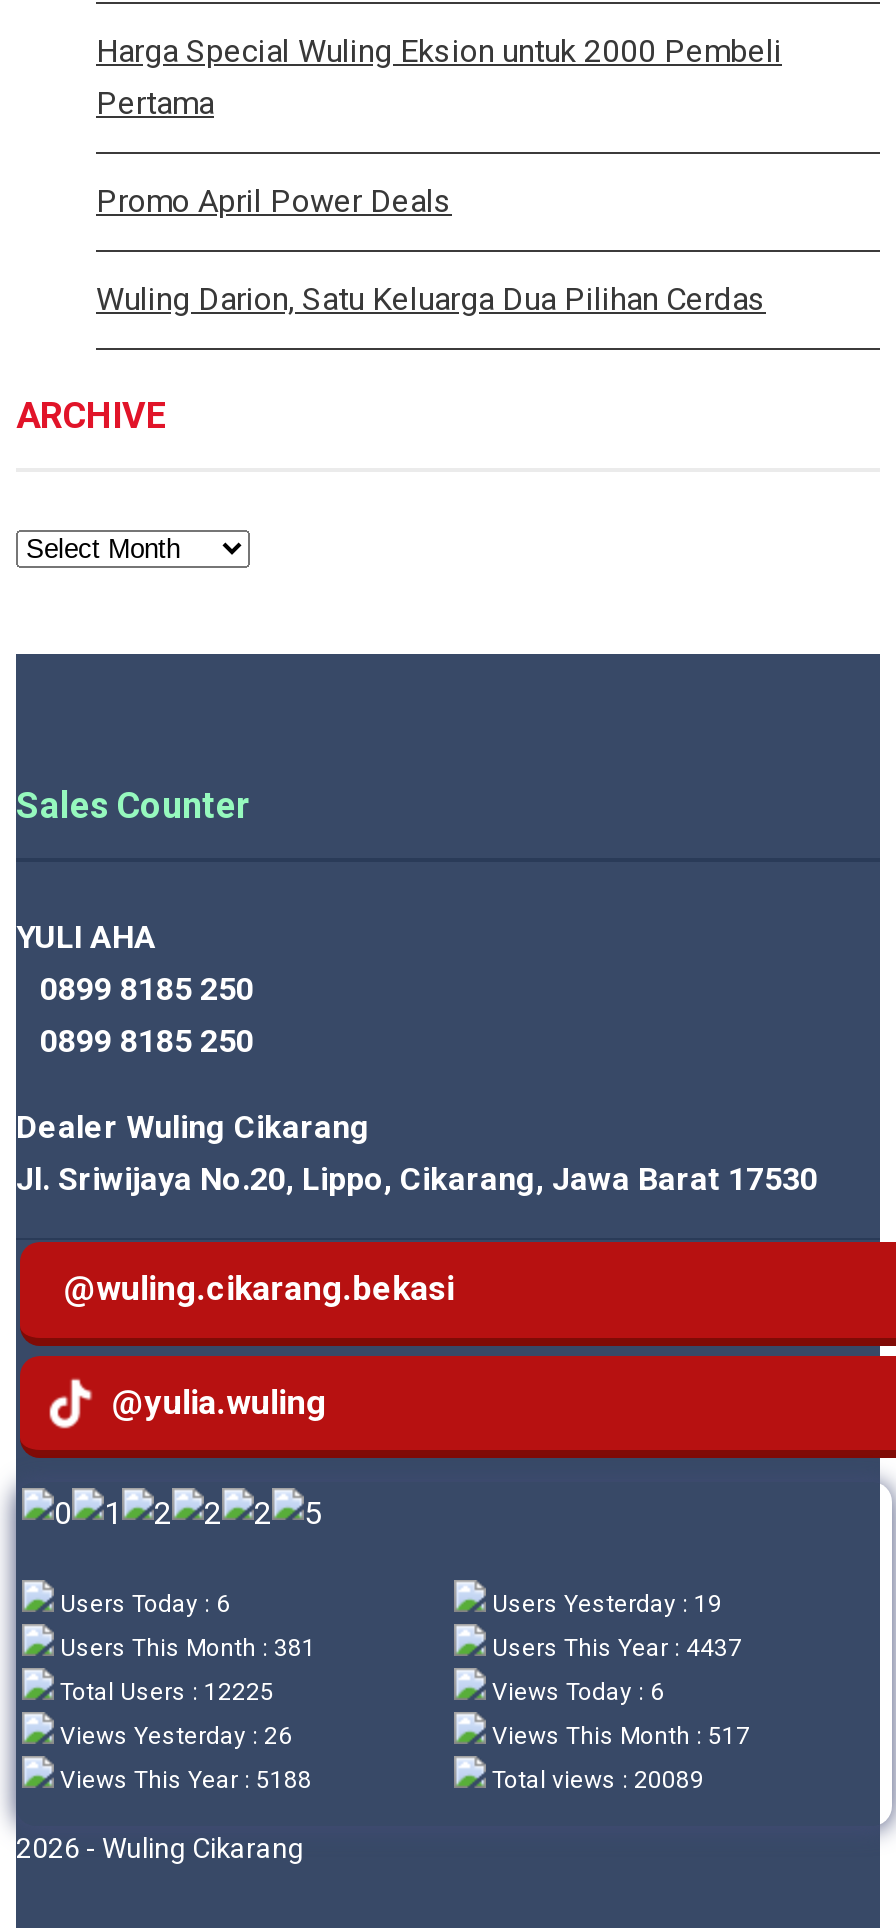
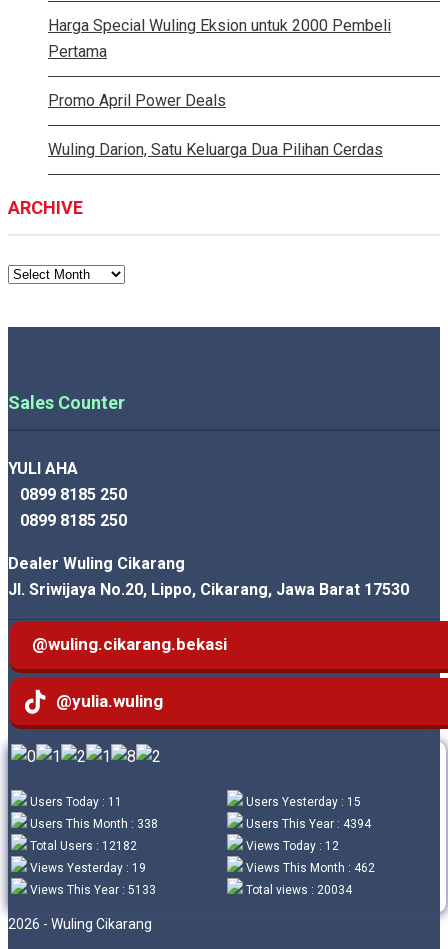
- Users Today : 6
+ Users Today : 11

- Users Yesterday : 19
+ Users Yesterday : 15

- Users This Month : 381
+ Users This Month : 338

- Users This Year : 4437
+ Users This Year : 4394

- Total Users : 12225
+ Total Users : 12182

- Views Today : 6
+ Views Today : 12

- Views Yesterday : 26
+ Views Yesterday : 19

- Views This Month : 517
+ Views This Month : 462

- Views This Year : 5188
+ Views This Year : 5133

- Total views : 20089
+ Total views : 20034
